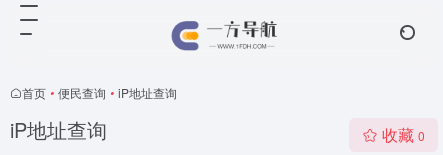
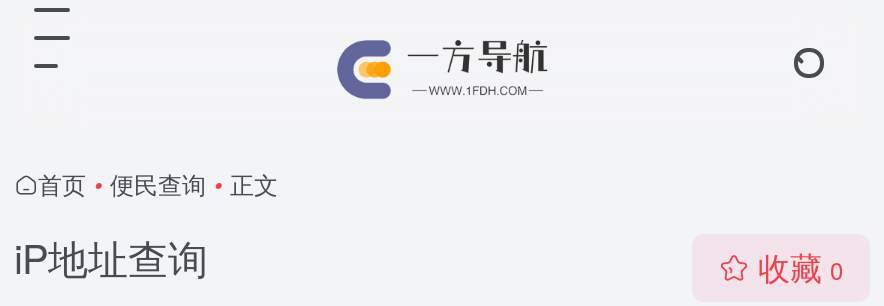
- 首页 • 便民查询 • iP地址查询
+ 首页 • 便民查询 • 正文
